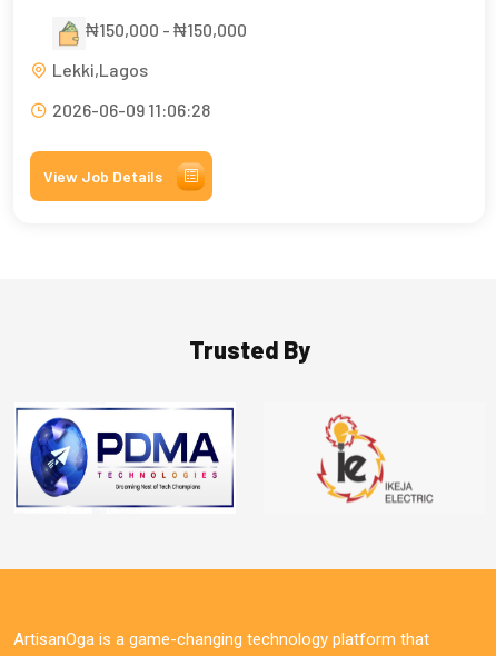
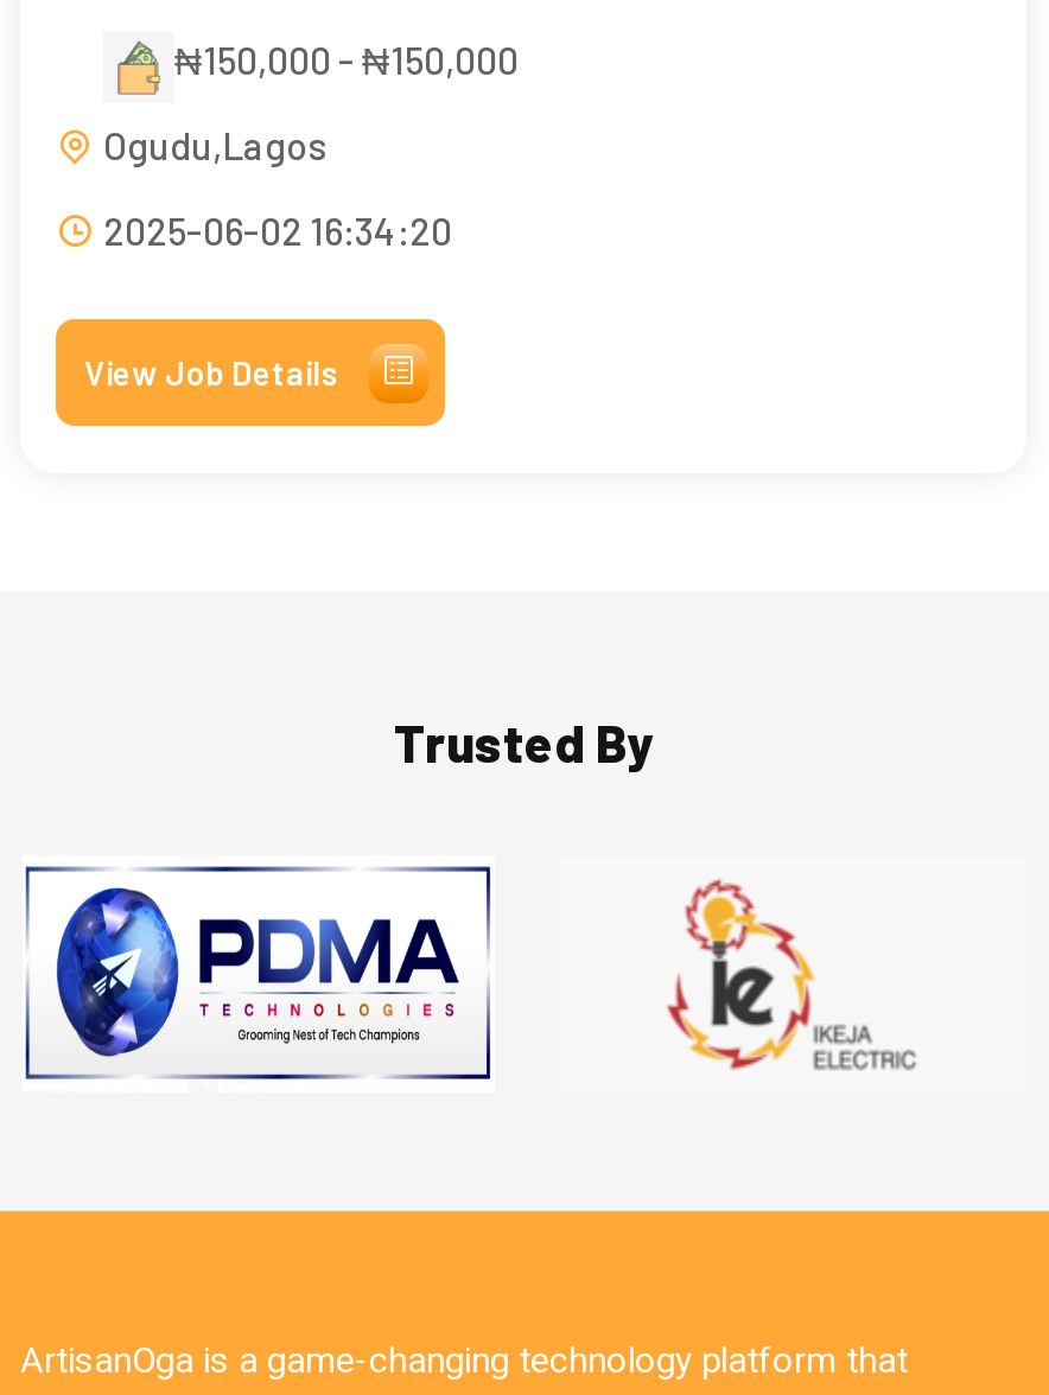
- Lekki,Lagos
+ Ogudu,Lagos

- 2026-06-09 11:06:28
+ 2025-06-02 16:34:20
